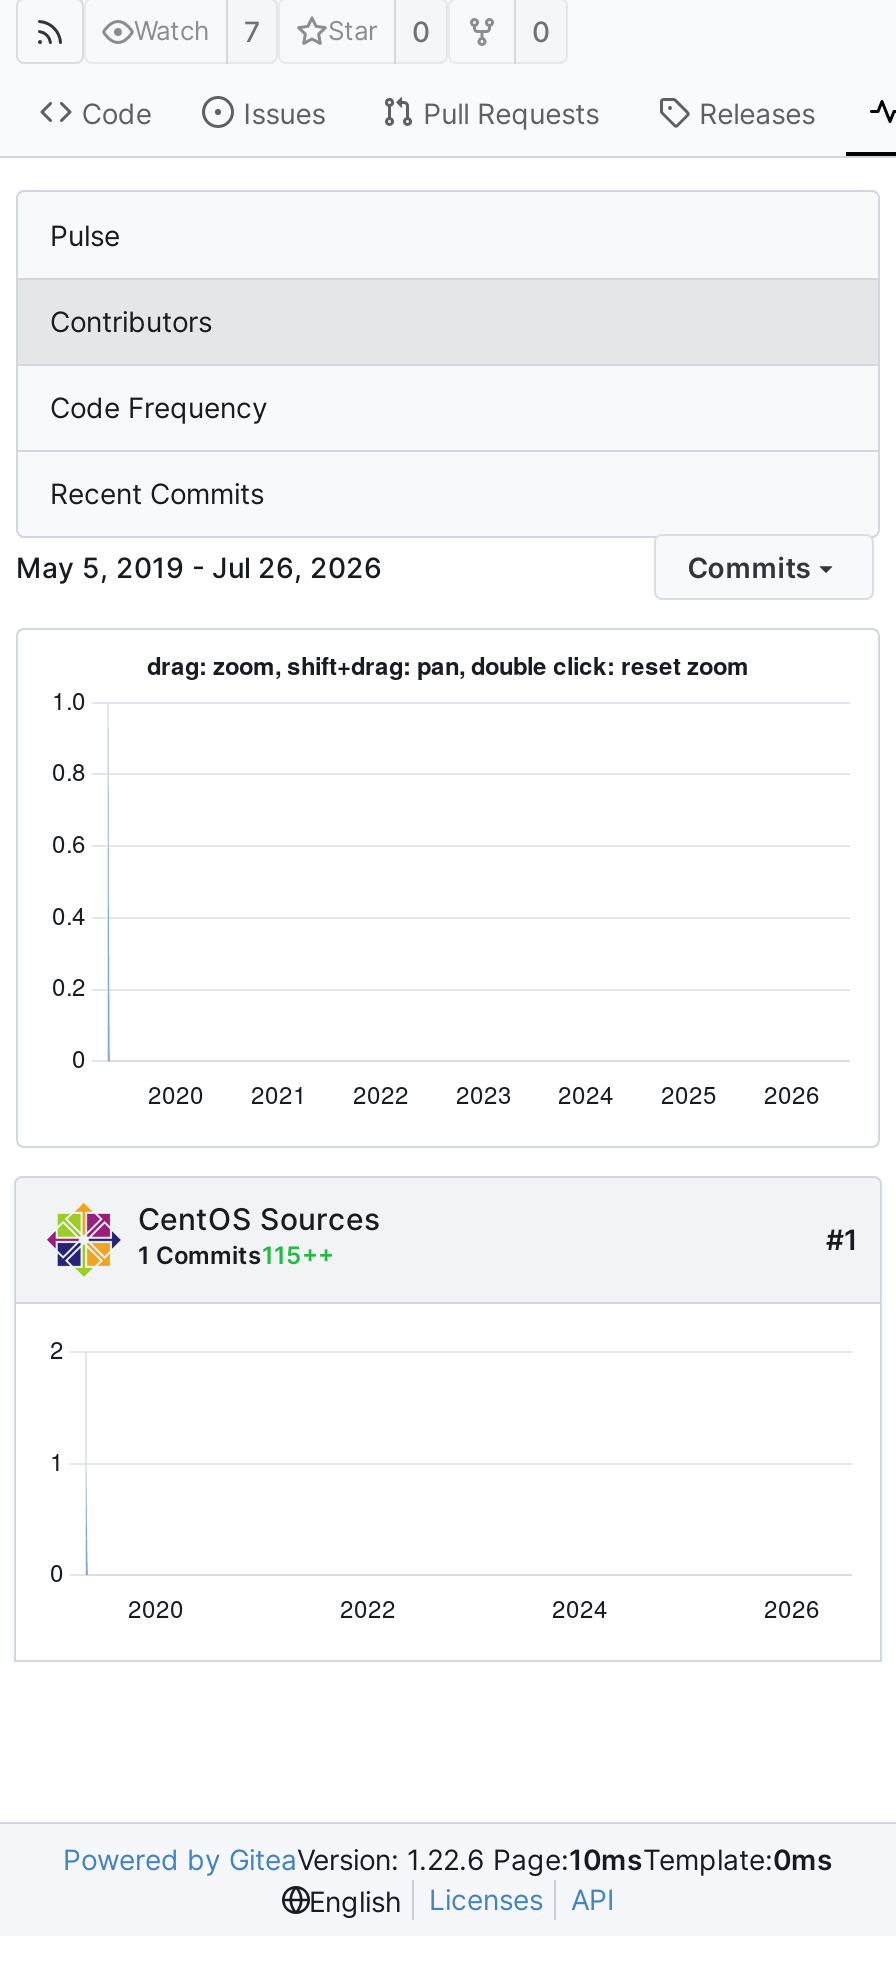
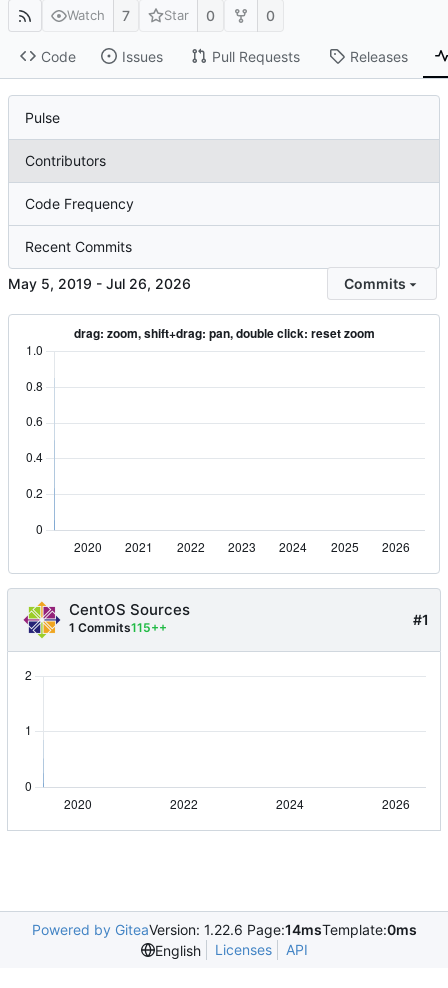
- Powered by GiteaVersion: 1.22.6 Page:10msTemplate:0ms
+ Powered by GiteaVersion: 1.22.6 Page:14msTemplate:0ms
